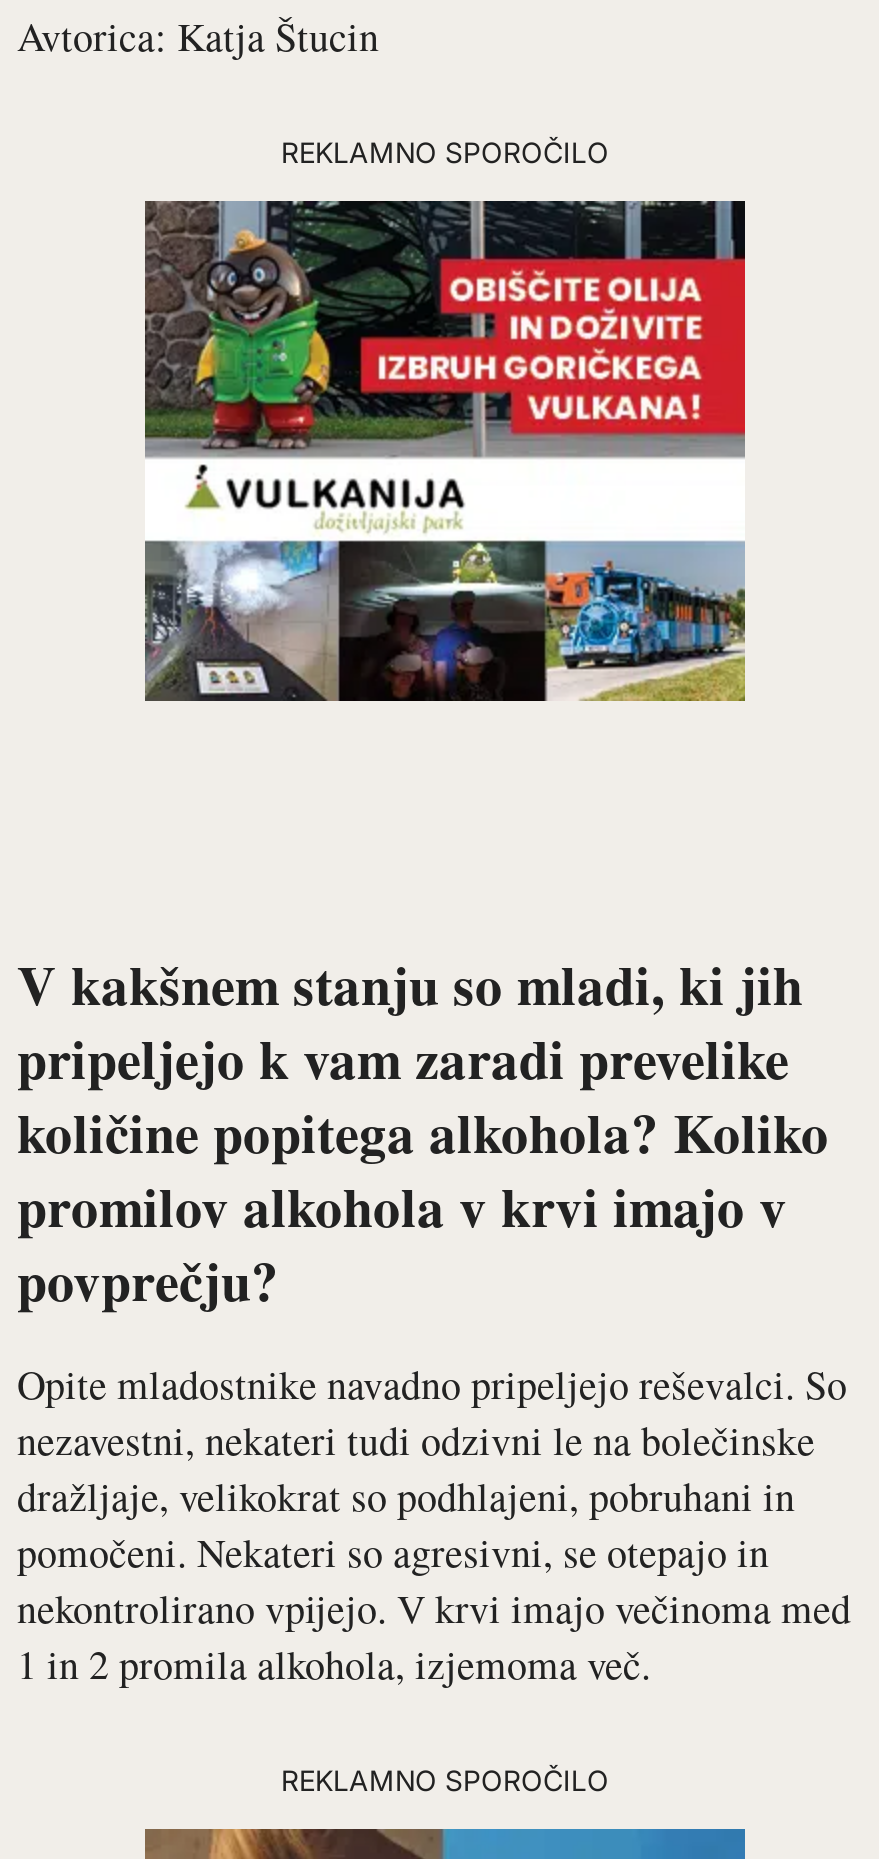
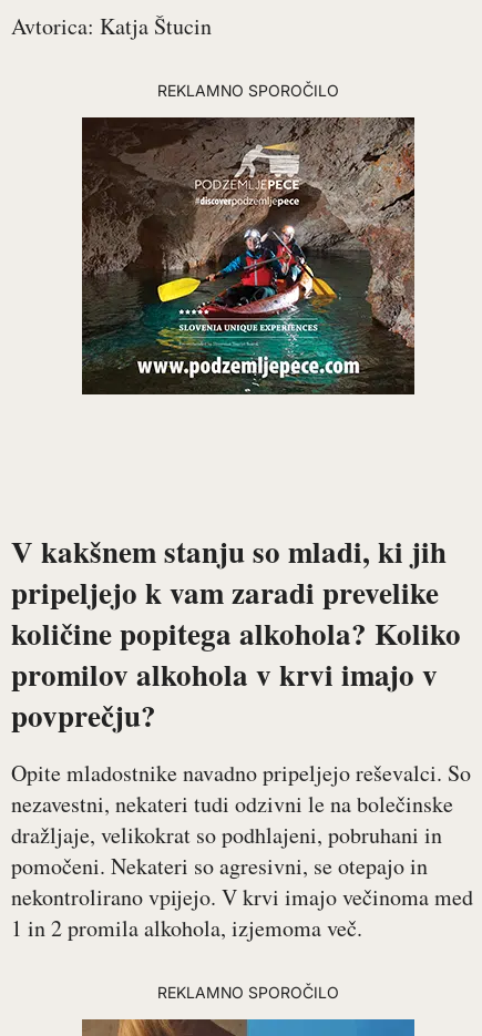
- [image]
+ [image]
